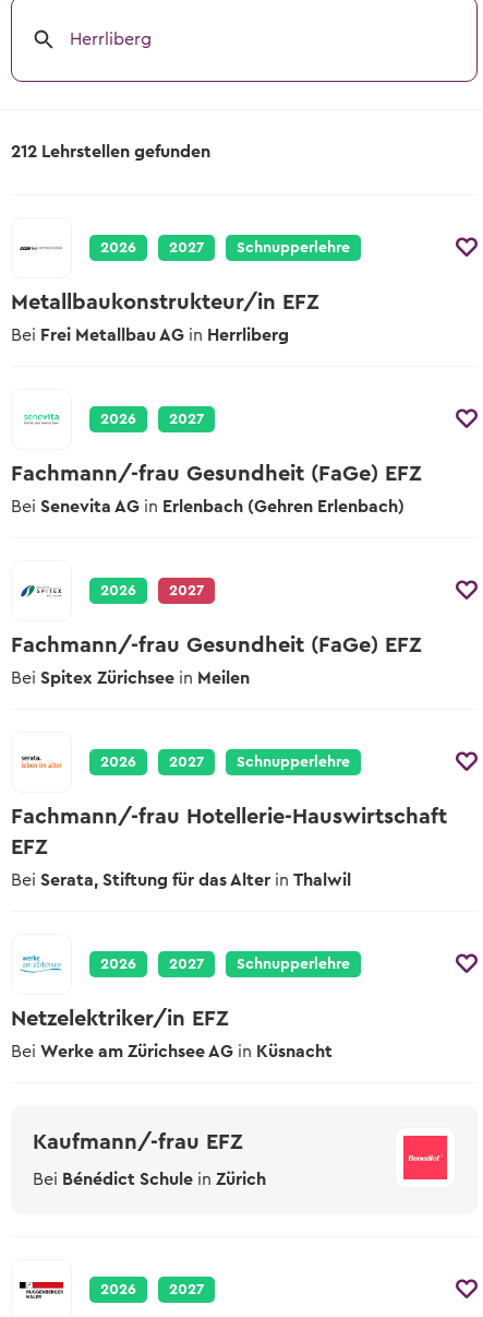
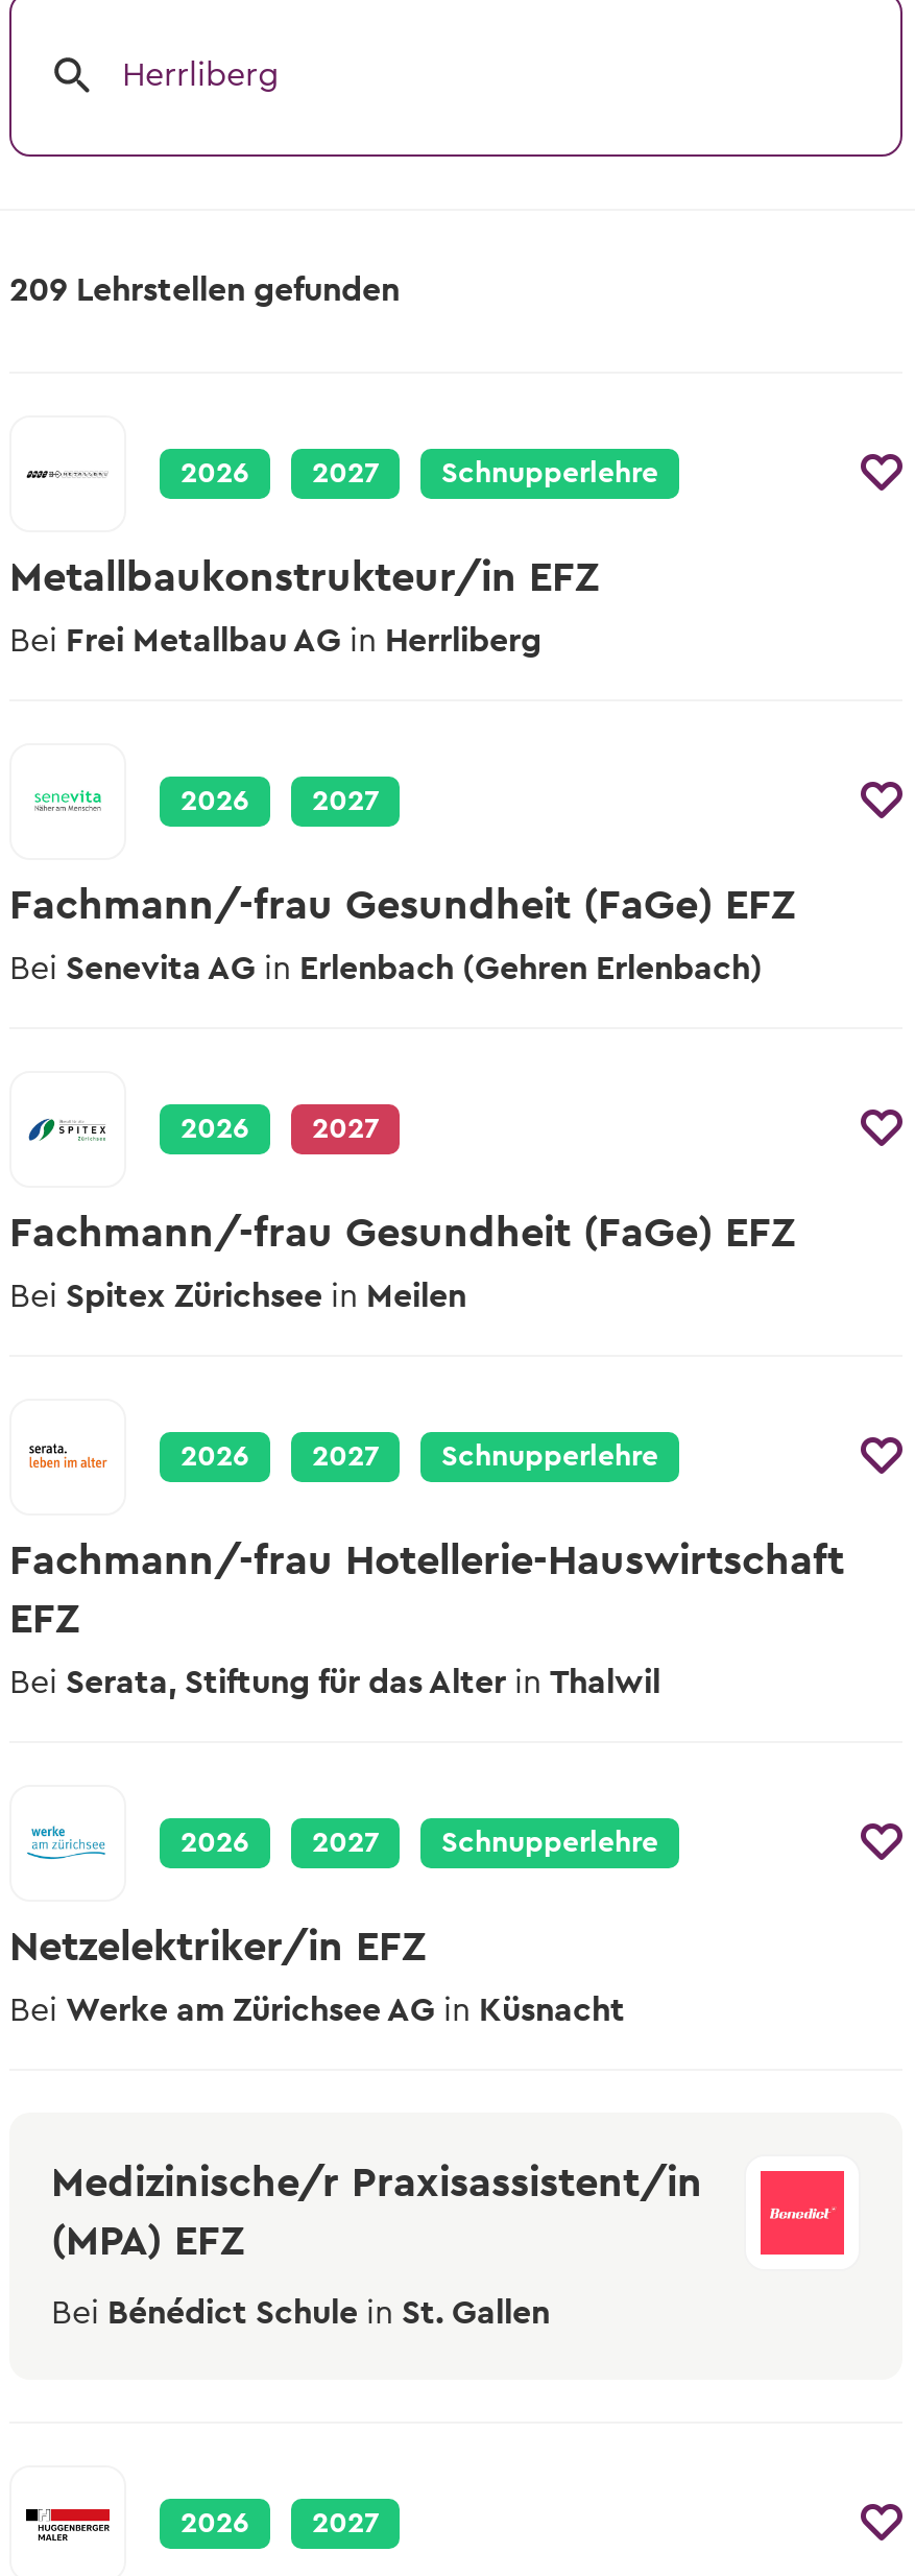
- 212 Lehrstellen gefunden
+ 209 Lehrstellen gefunden

- Kaufmann/-frau EFZ
+ Medizinische/r Praxisassistent/in
+ (MPA) EFZ

- Bei Bénédict Schule in Zürich
+ Bei Bénédict Schule in St. Gallen
